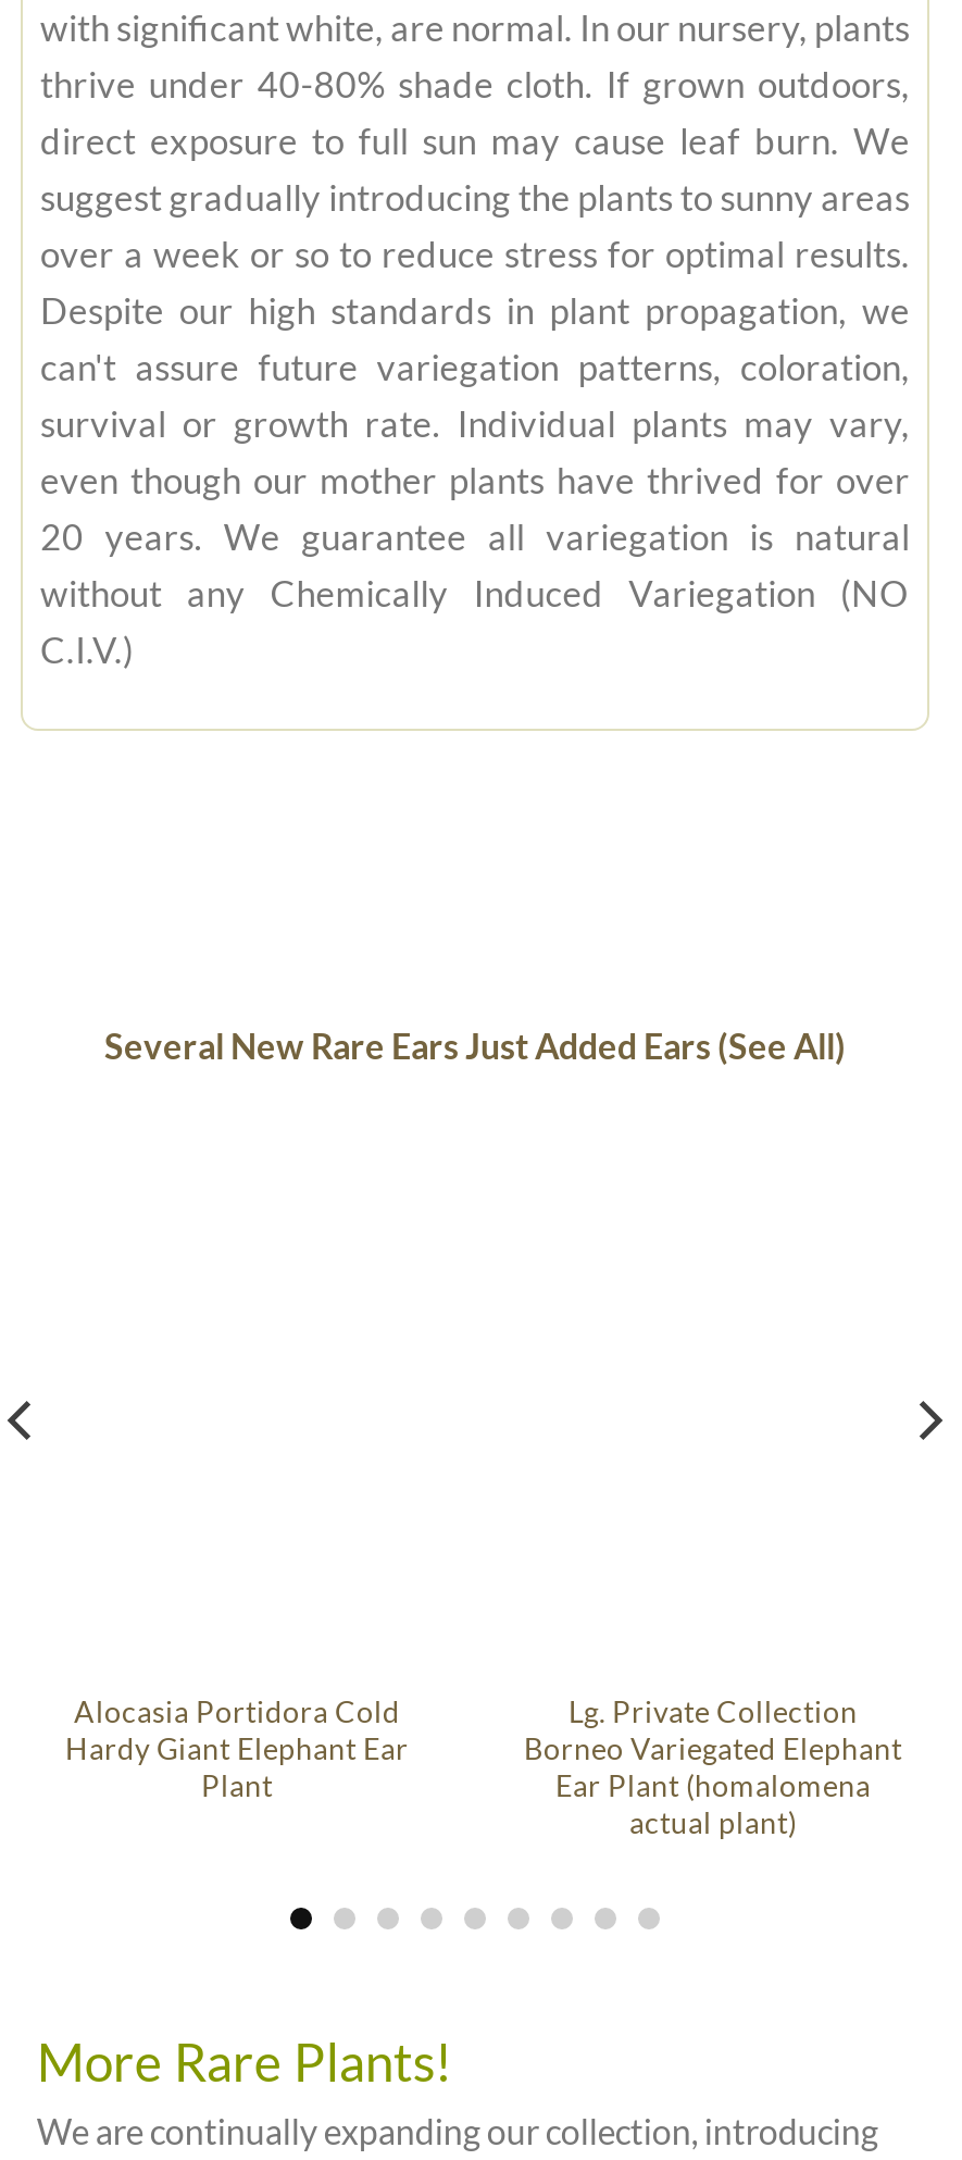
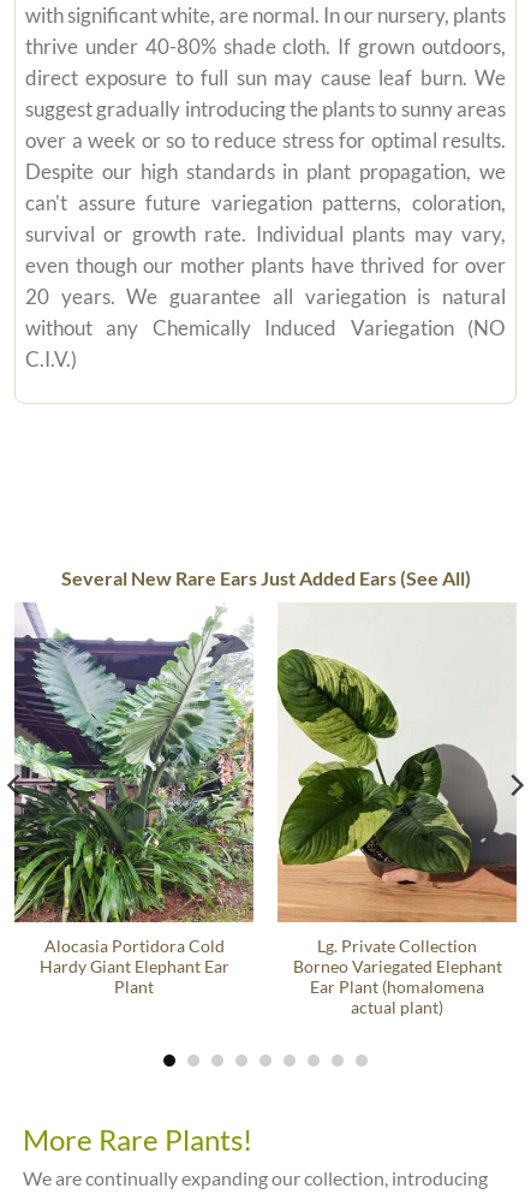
+ [image]

+ [image]
